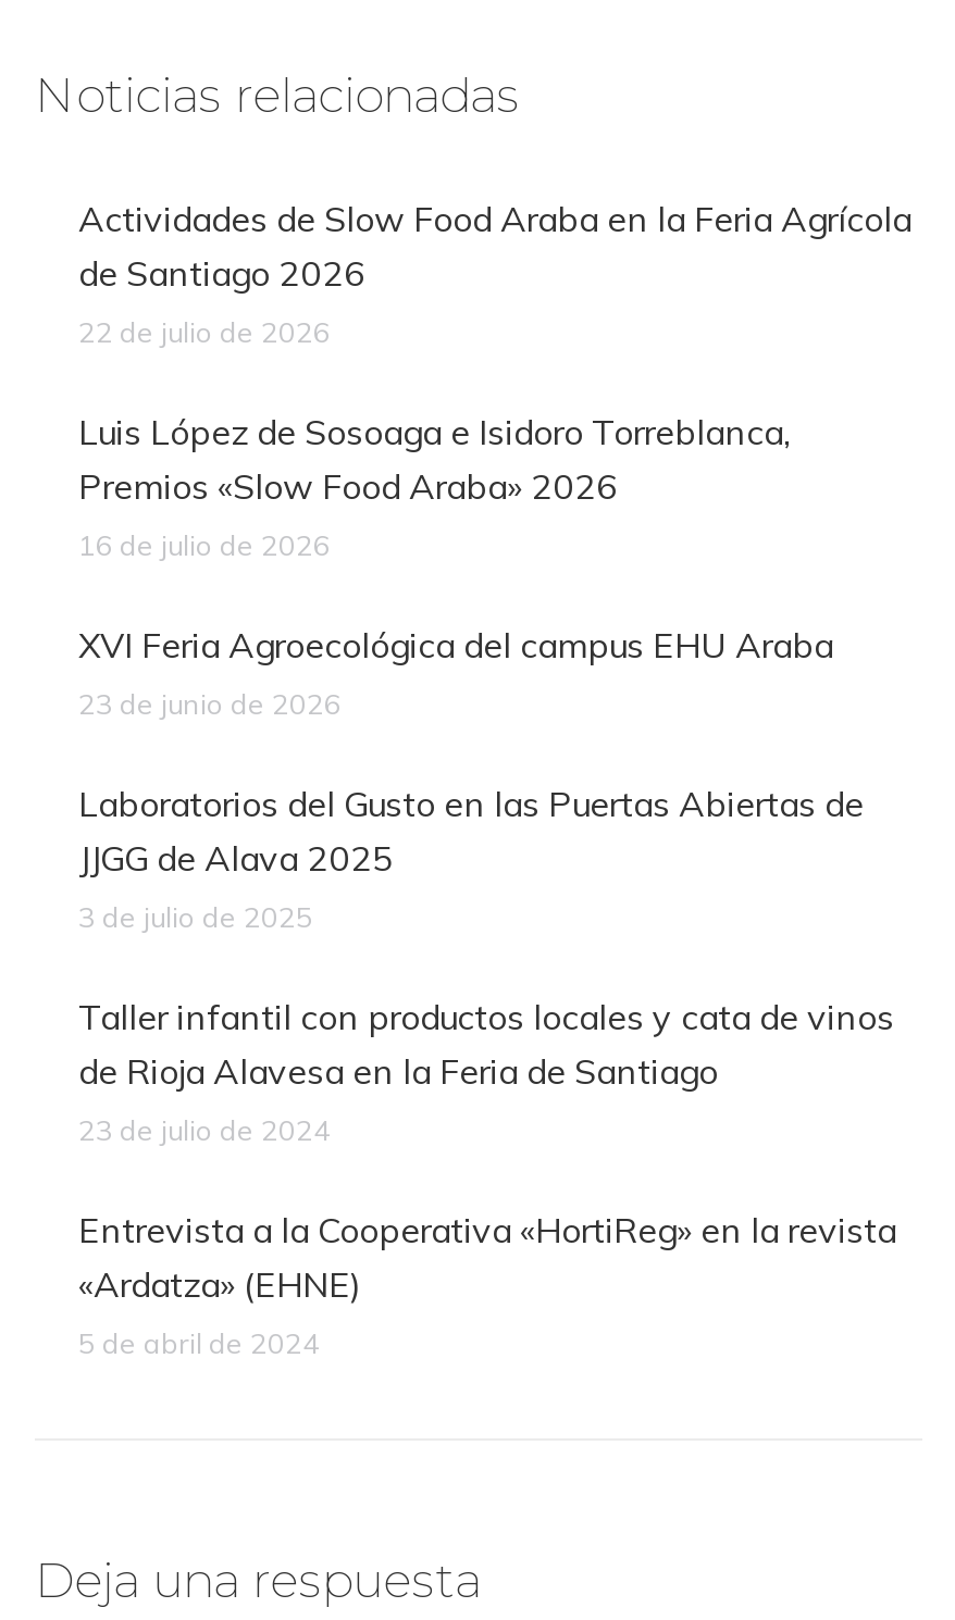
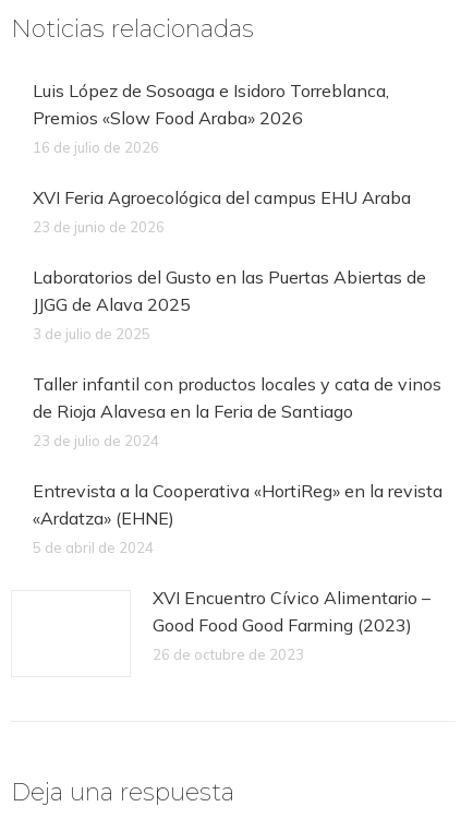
- Actividades de Slow Food Araba en la Feria Agrícola
- de Santiago 2026
- 22 de julio de 2026

moved up: Luis López de Sosoaga e Isidoro Torreblanca, | Premios «Slow Food Araba» 2026 | 16 de julio de 2026 | ... | «Ardatza» (EHNE) | 5 de abril de 2024

+ XVI Encuentro Cívico Alimentario –
+ Good Food Good Farming (2023)
+ 26 de octubre de 2023
